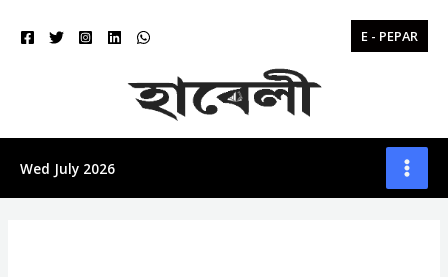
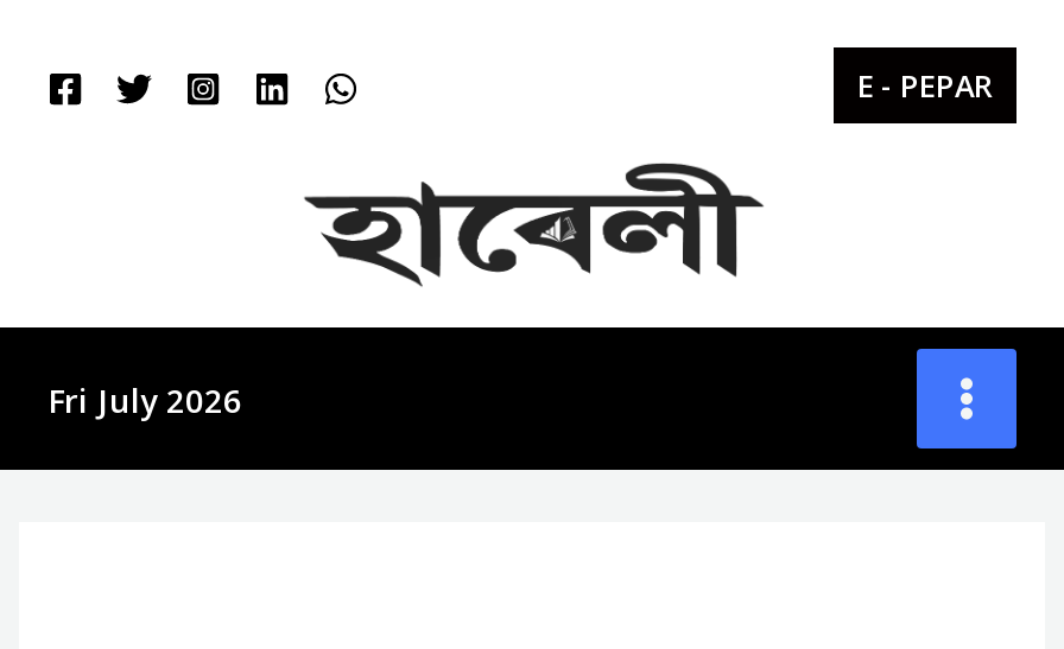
- Wed July 2026
+ Fri July 2026
